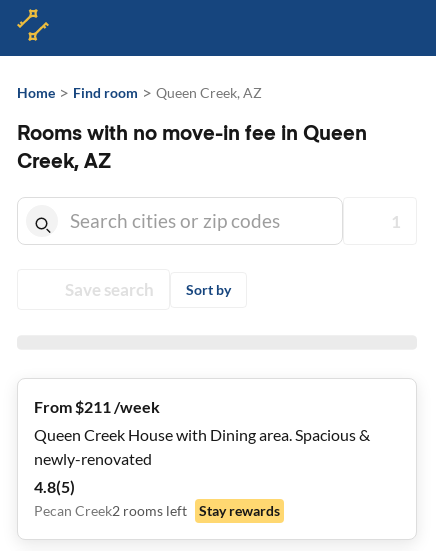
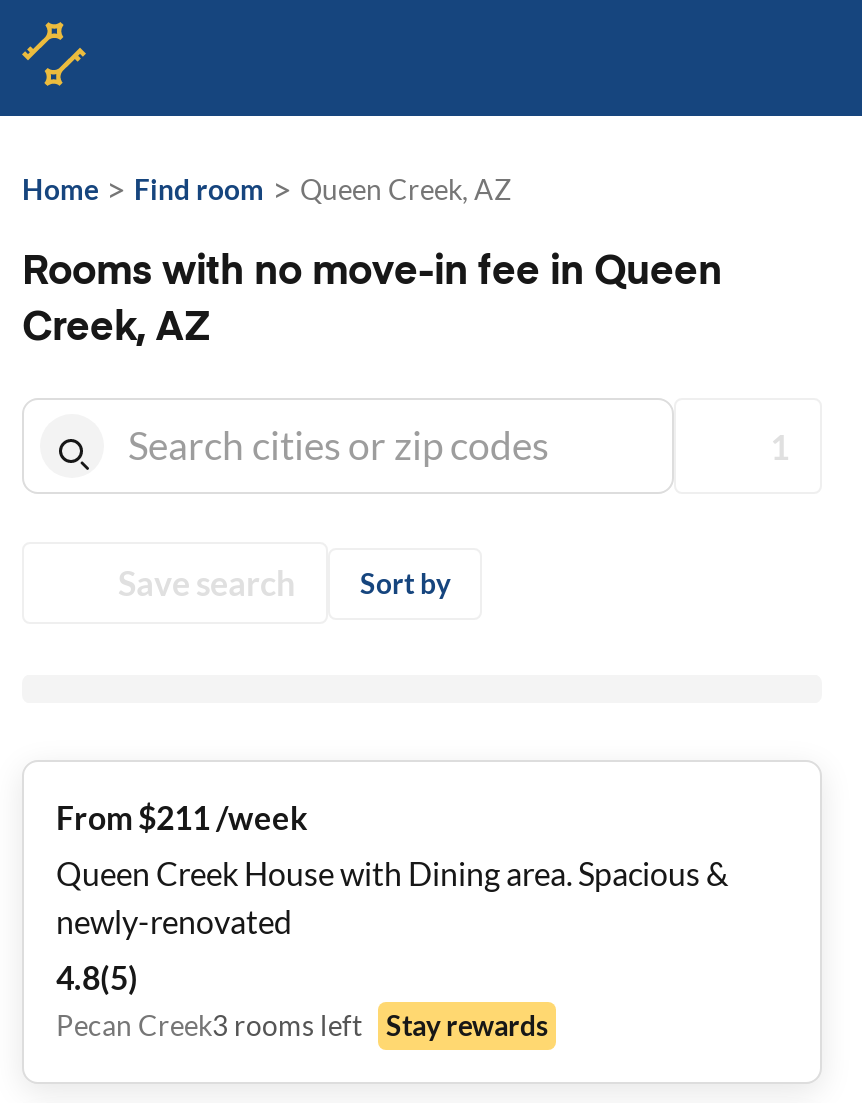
- Pecan Creek2 rooms left
+ Pecan Creek3 rooms left
